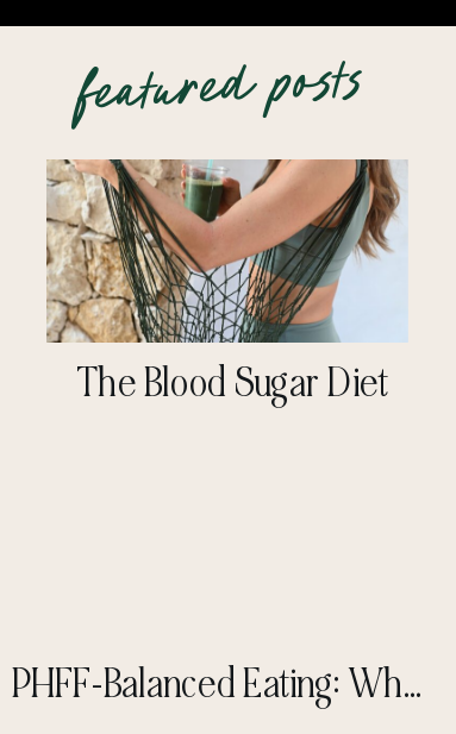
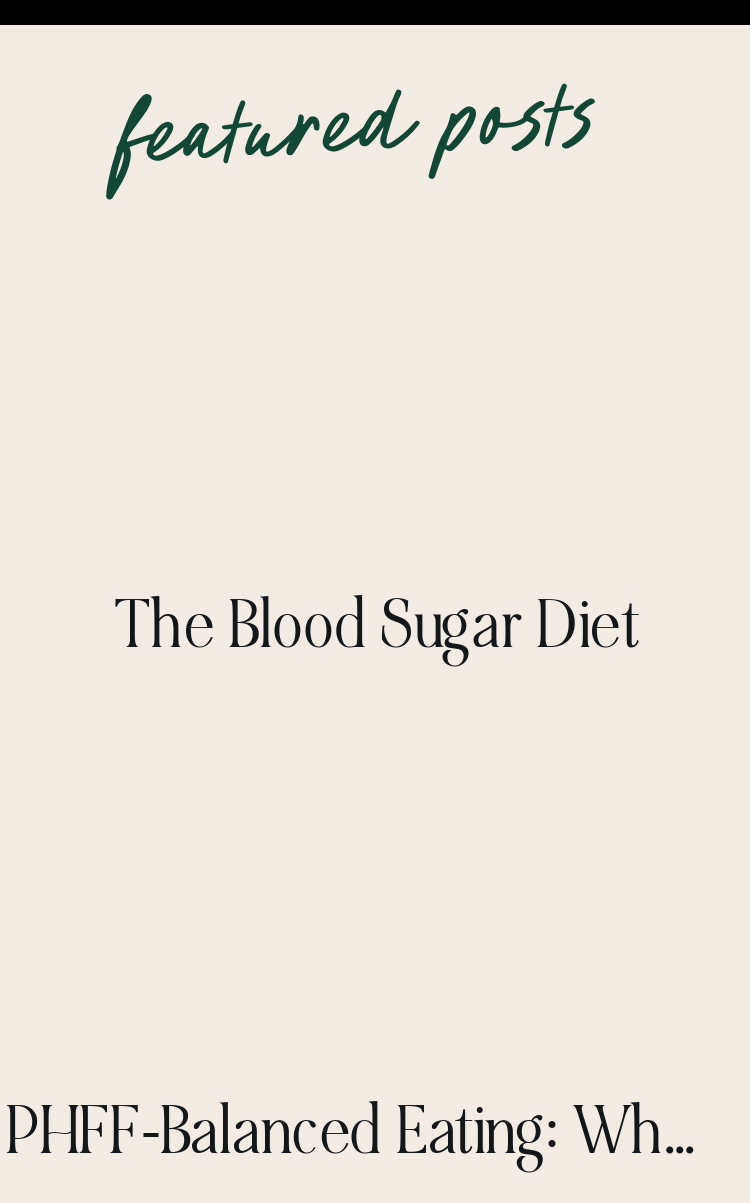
- [image]
